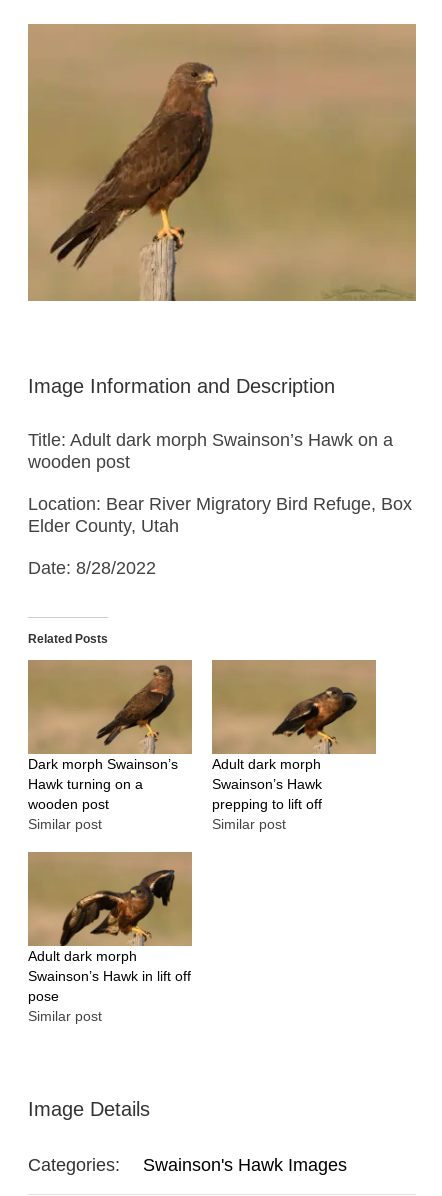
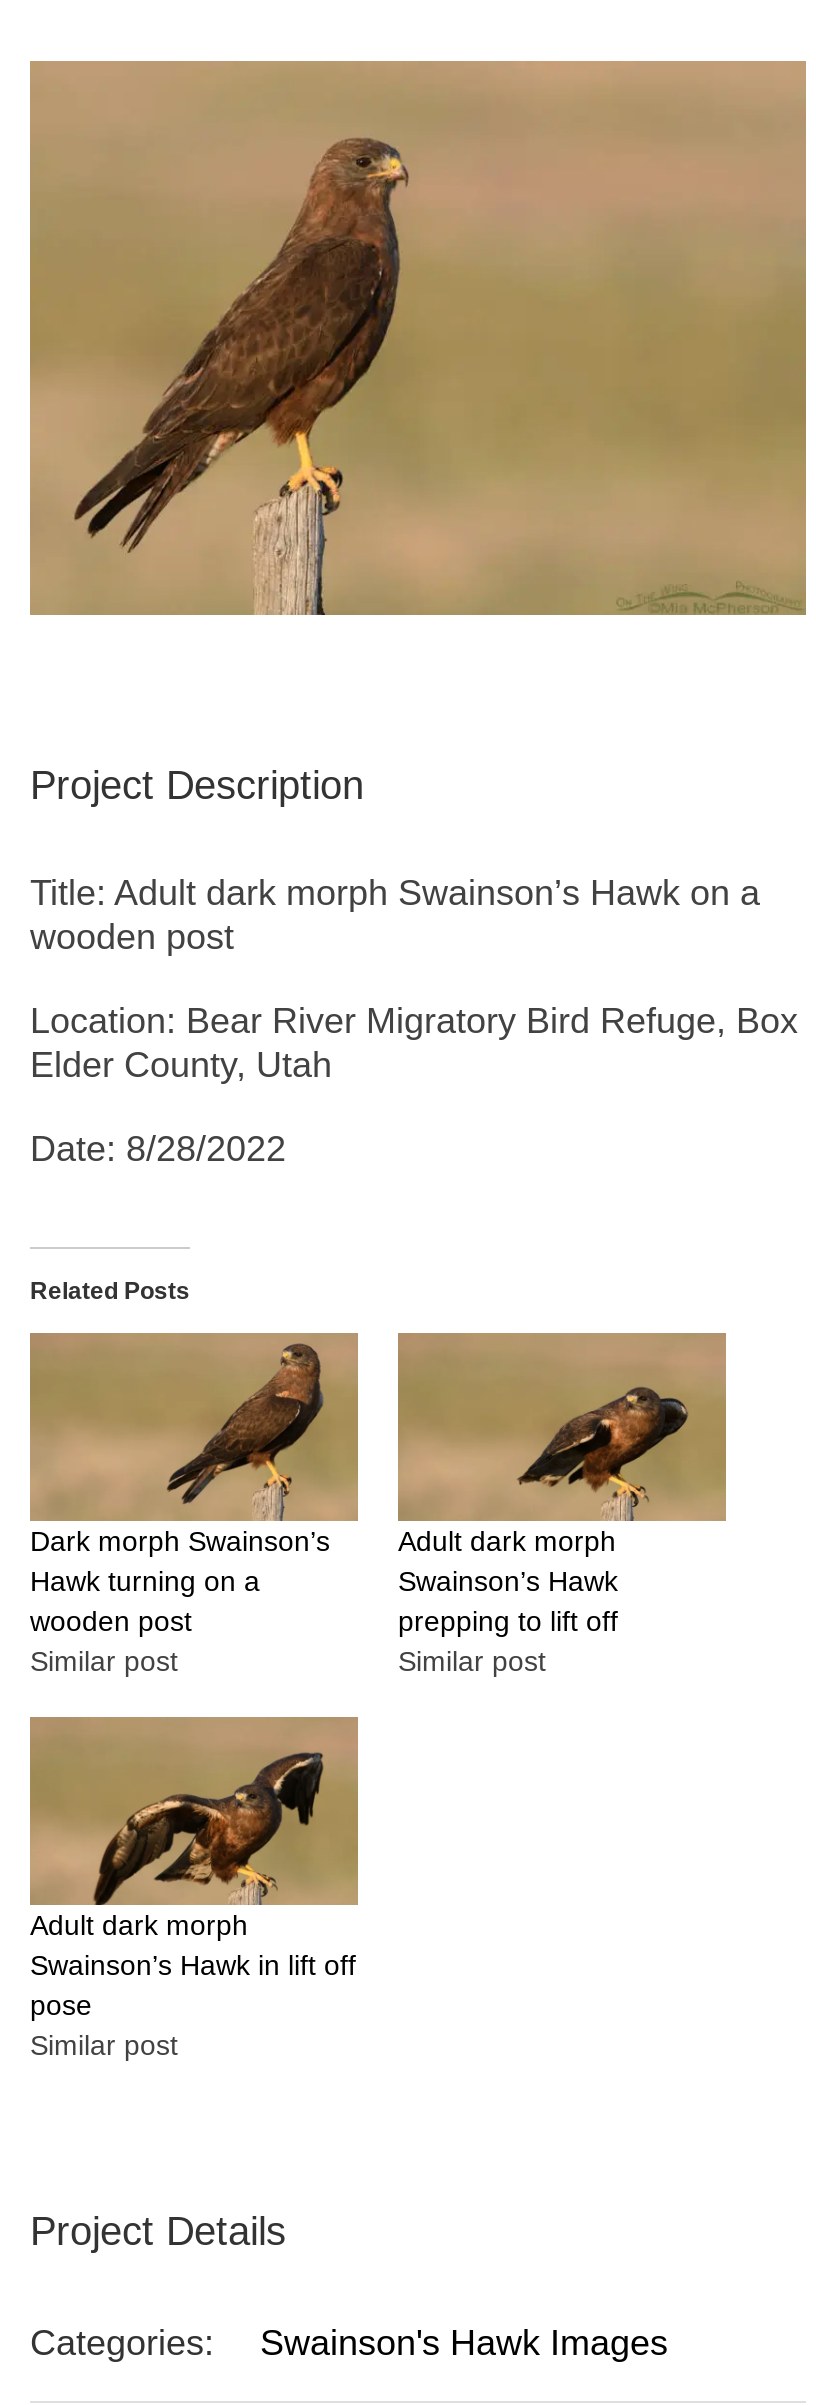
- Image Information and Description
+ Project Description

- Image Details
+ Project Details
